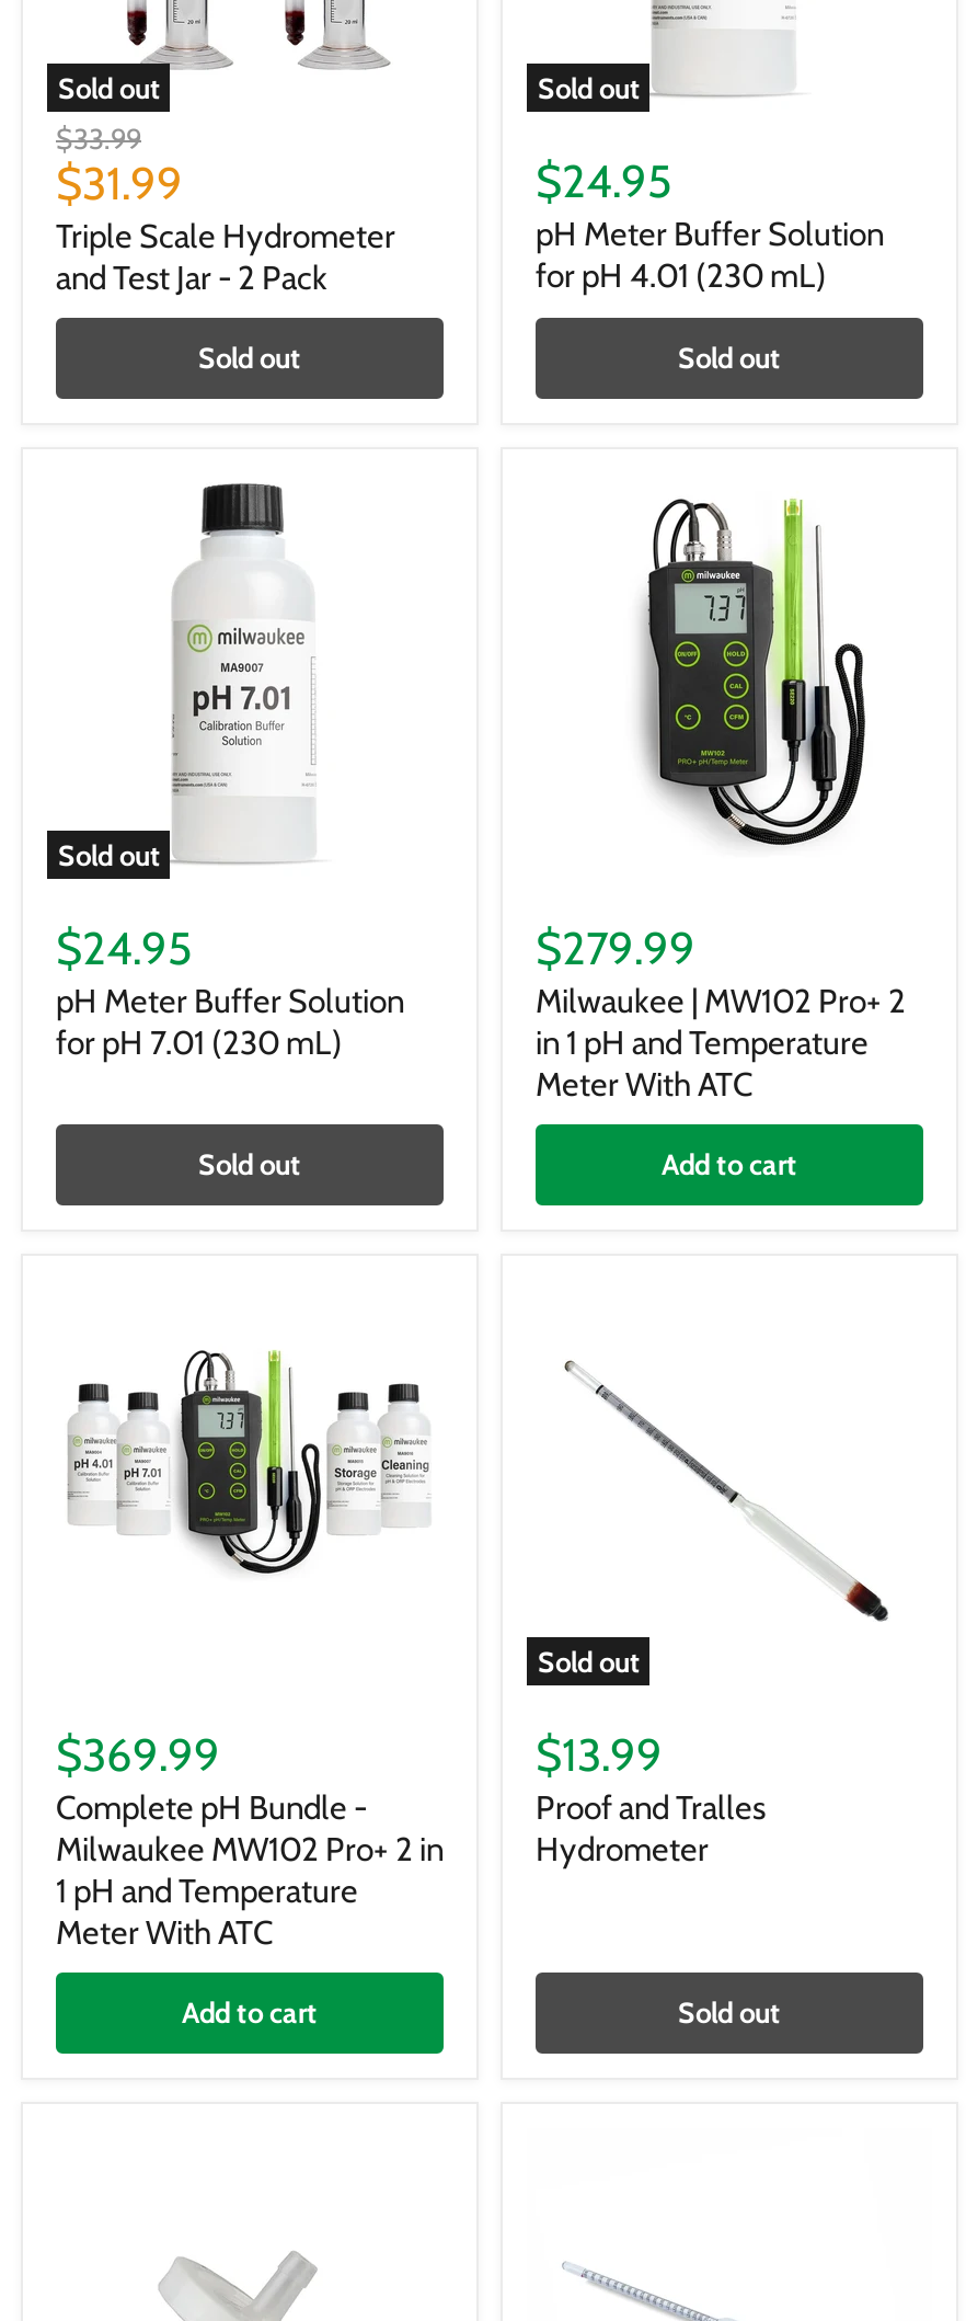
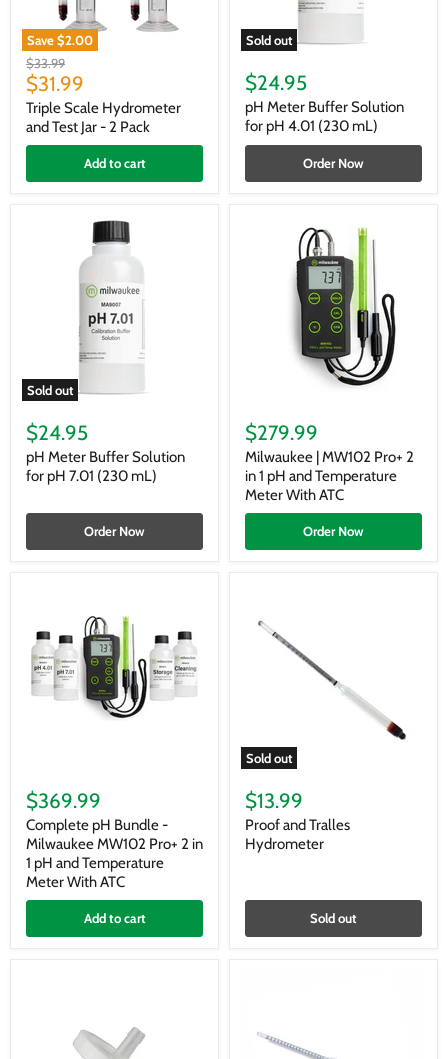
- Sold out
+ Save $2.00

- Sold out
+ Add to cart

- Sold out
+ Order Now

- Sold out
+ Order Now

- Add to cart
+ Order Now
